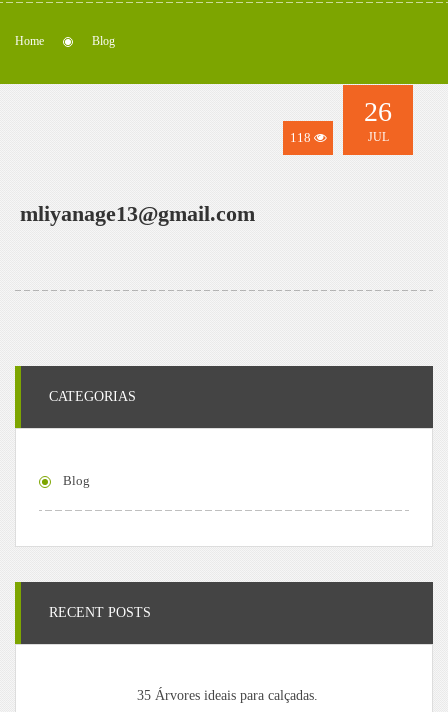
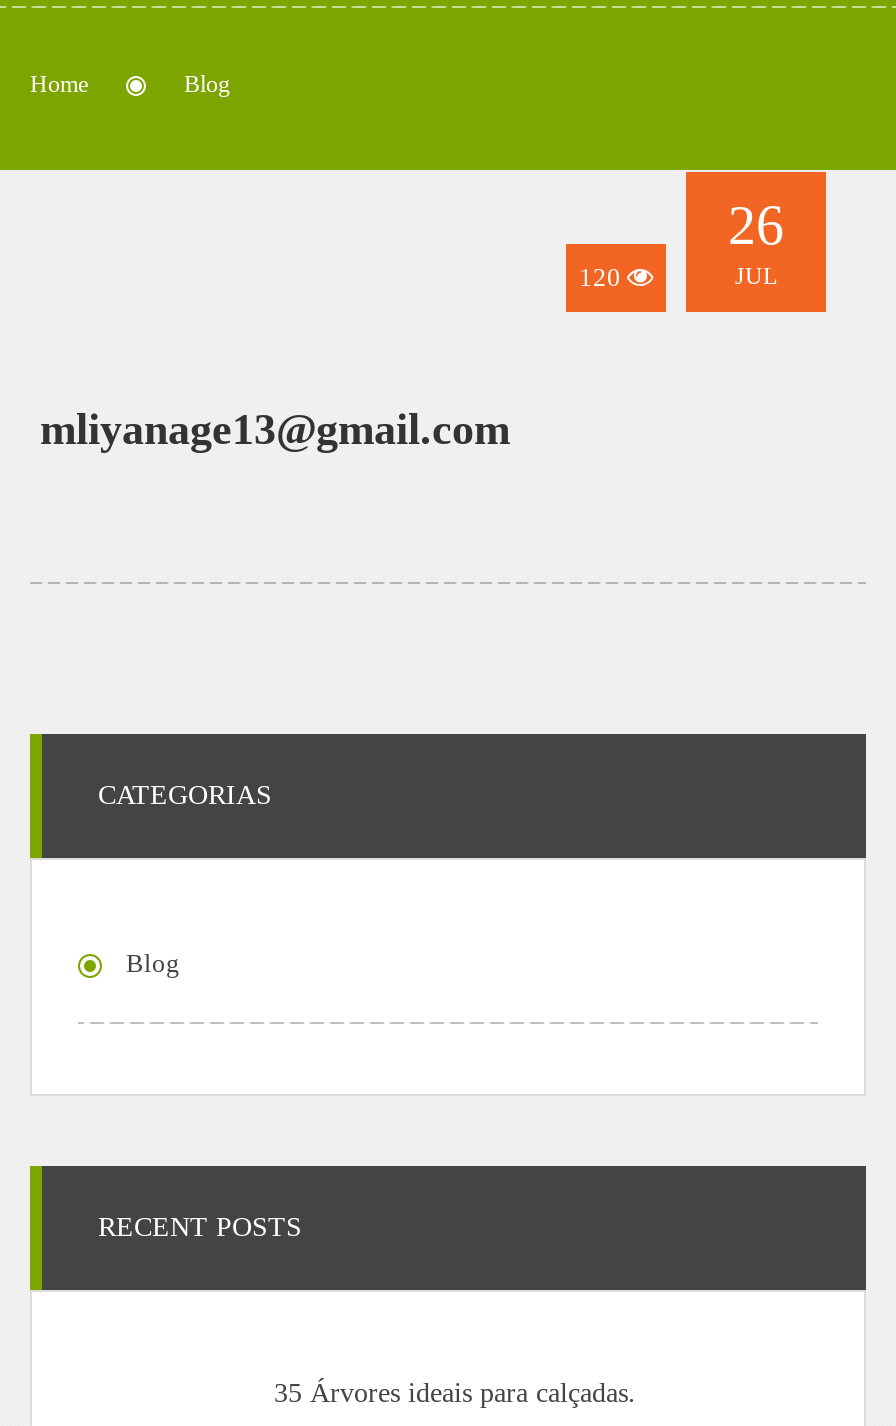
- 118
+ 120
